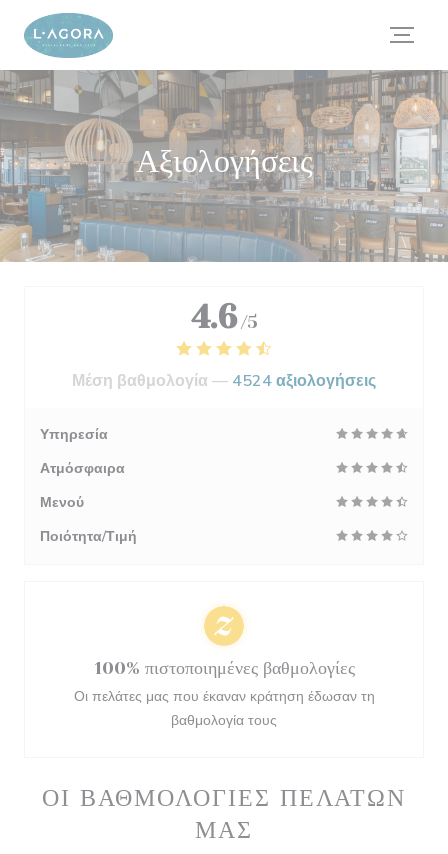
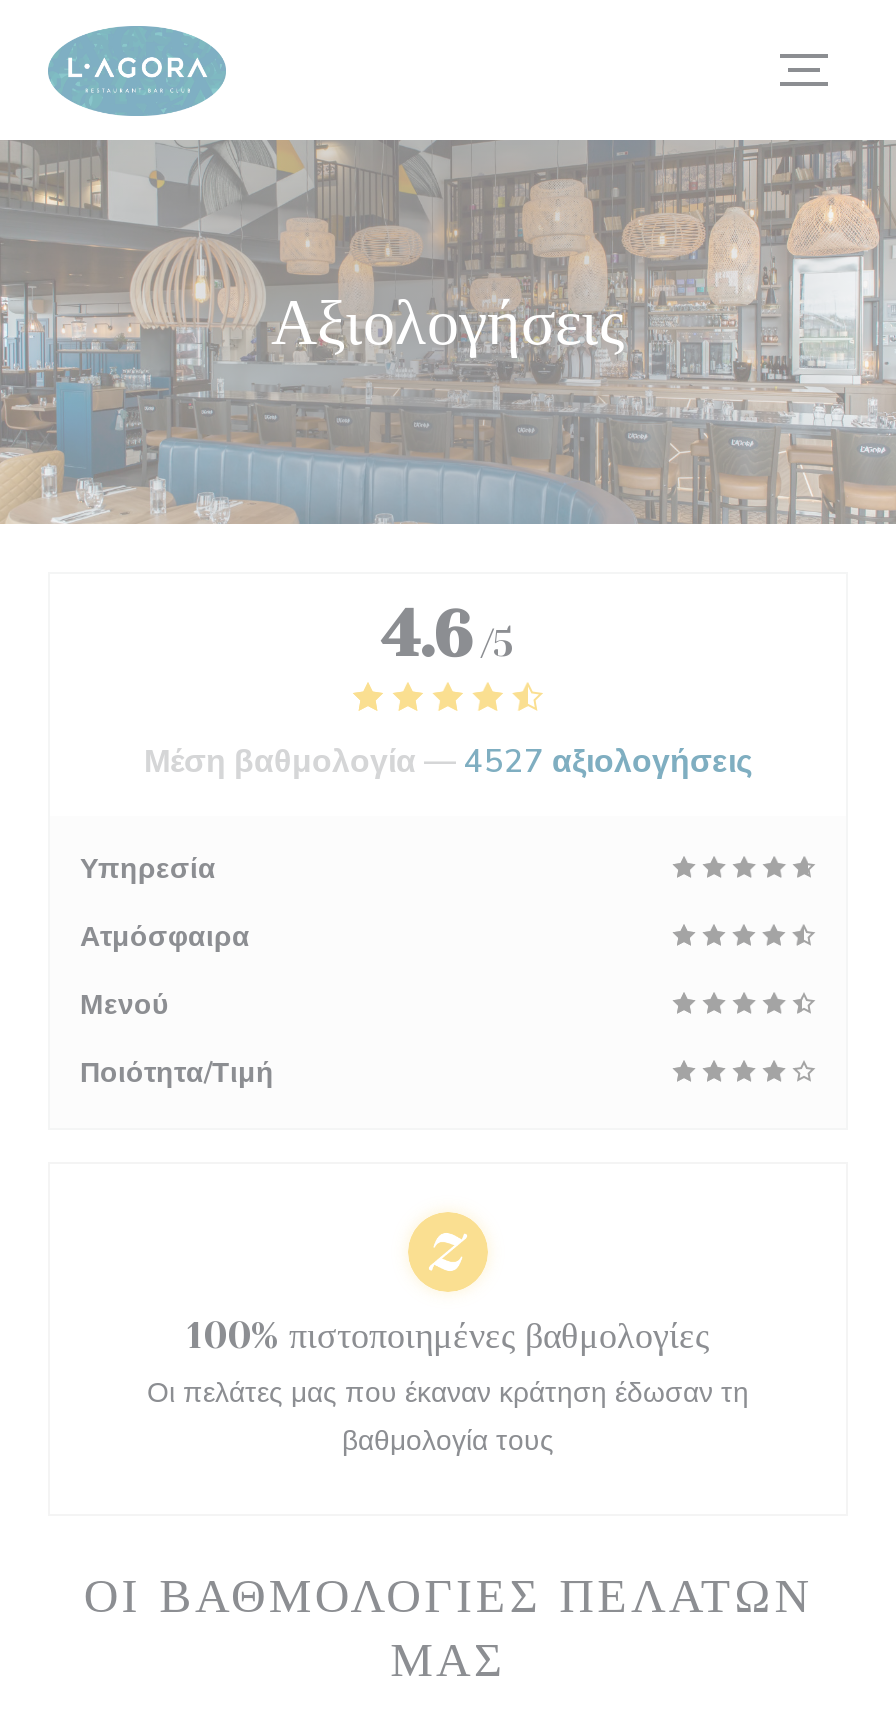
- Μέση βαθμολογία — 4524 αξιολογήσεις
+ Μέση βαθμολογία — 4527 αξιολογήσεις
